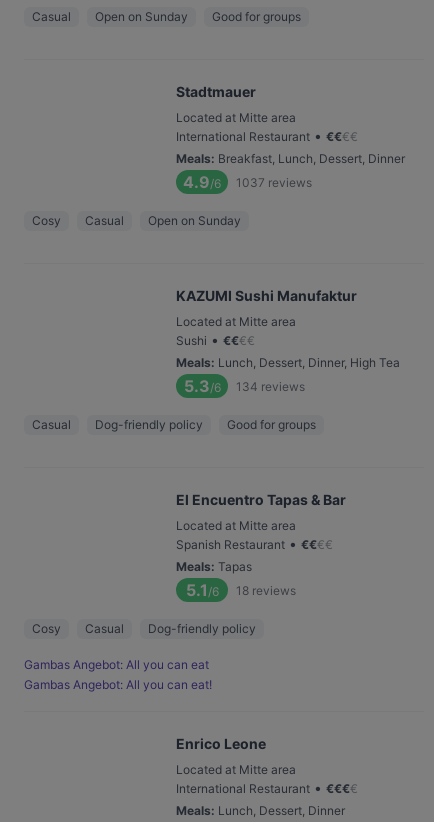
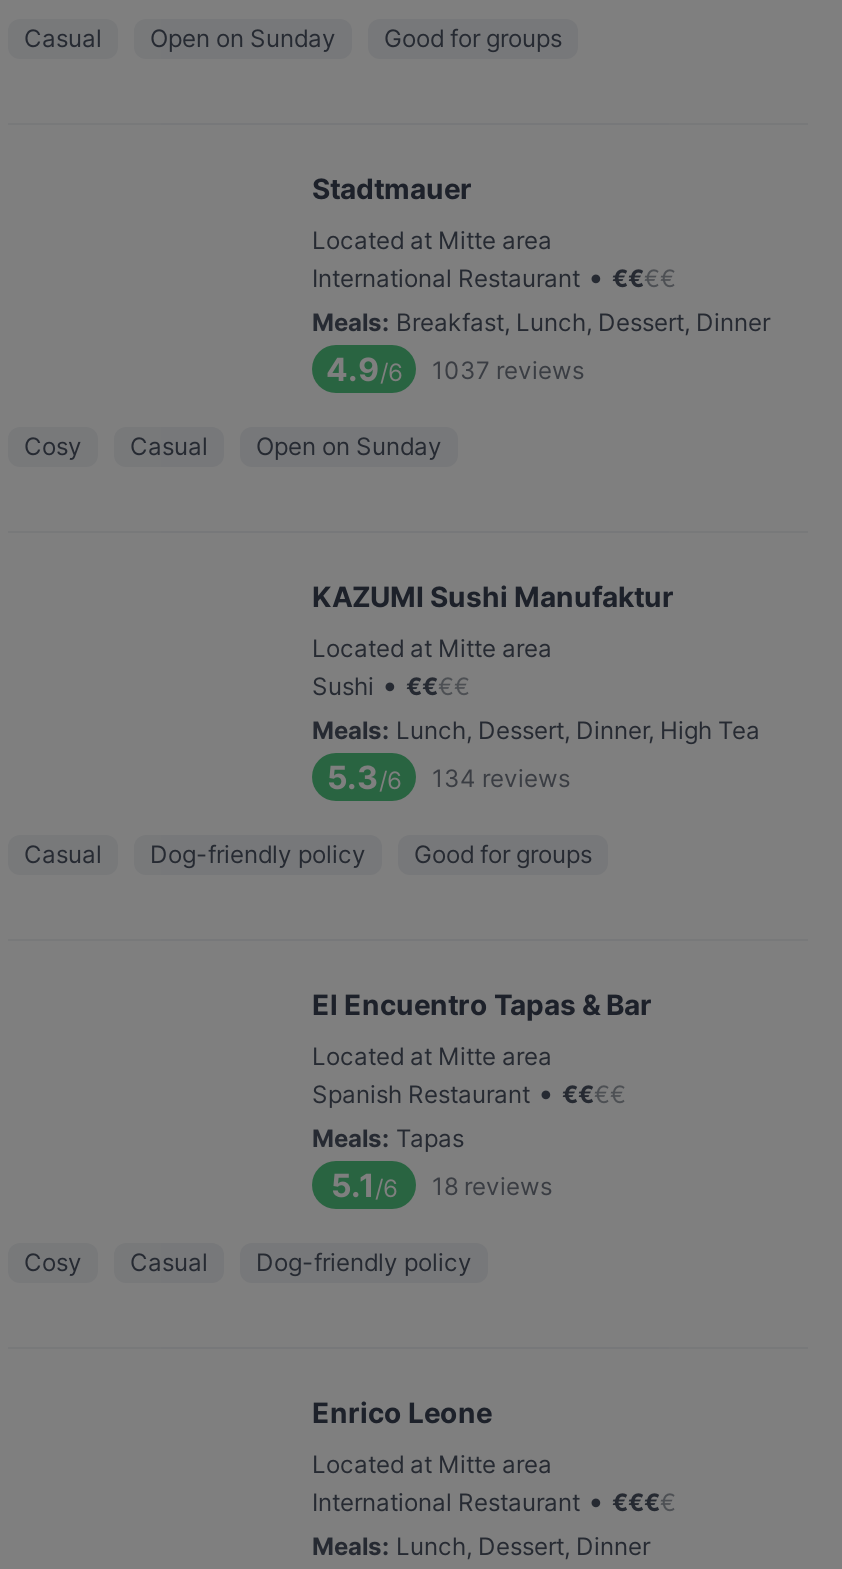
- Gambas Angebot: All you can eat
- Gambas Angebot: All you can eat!
